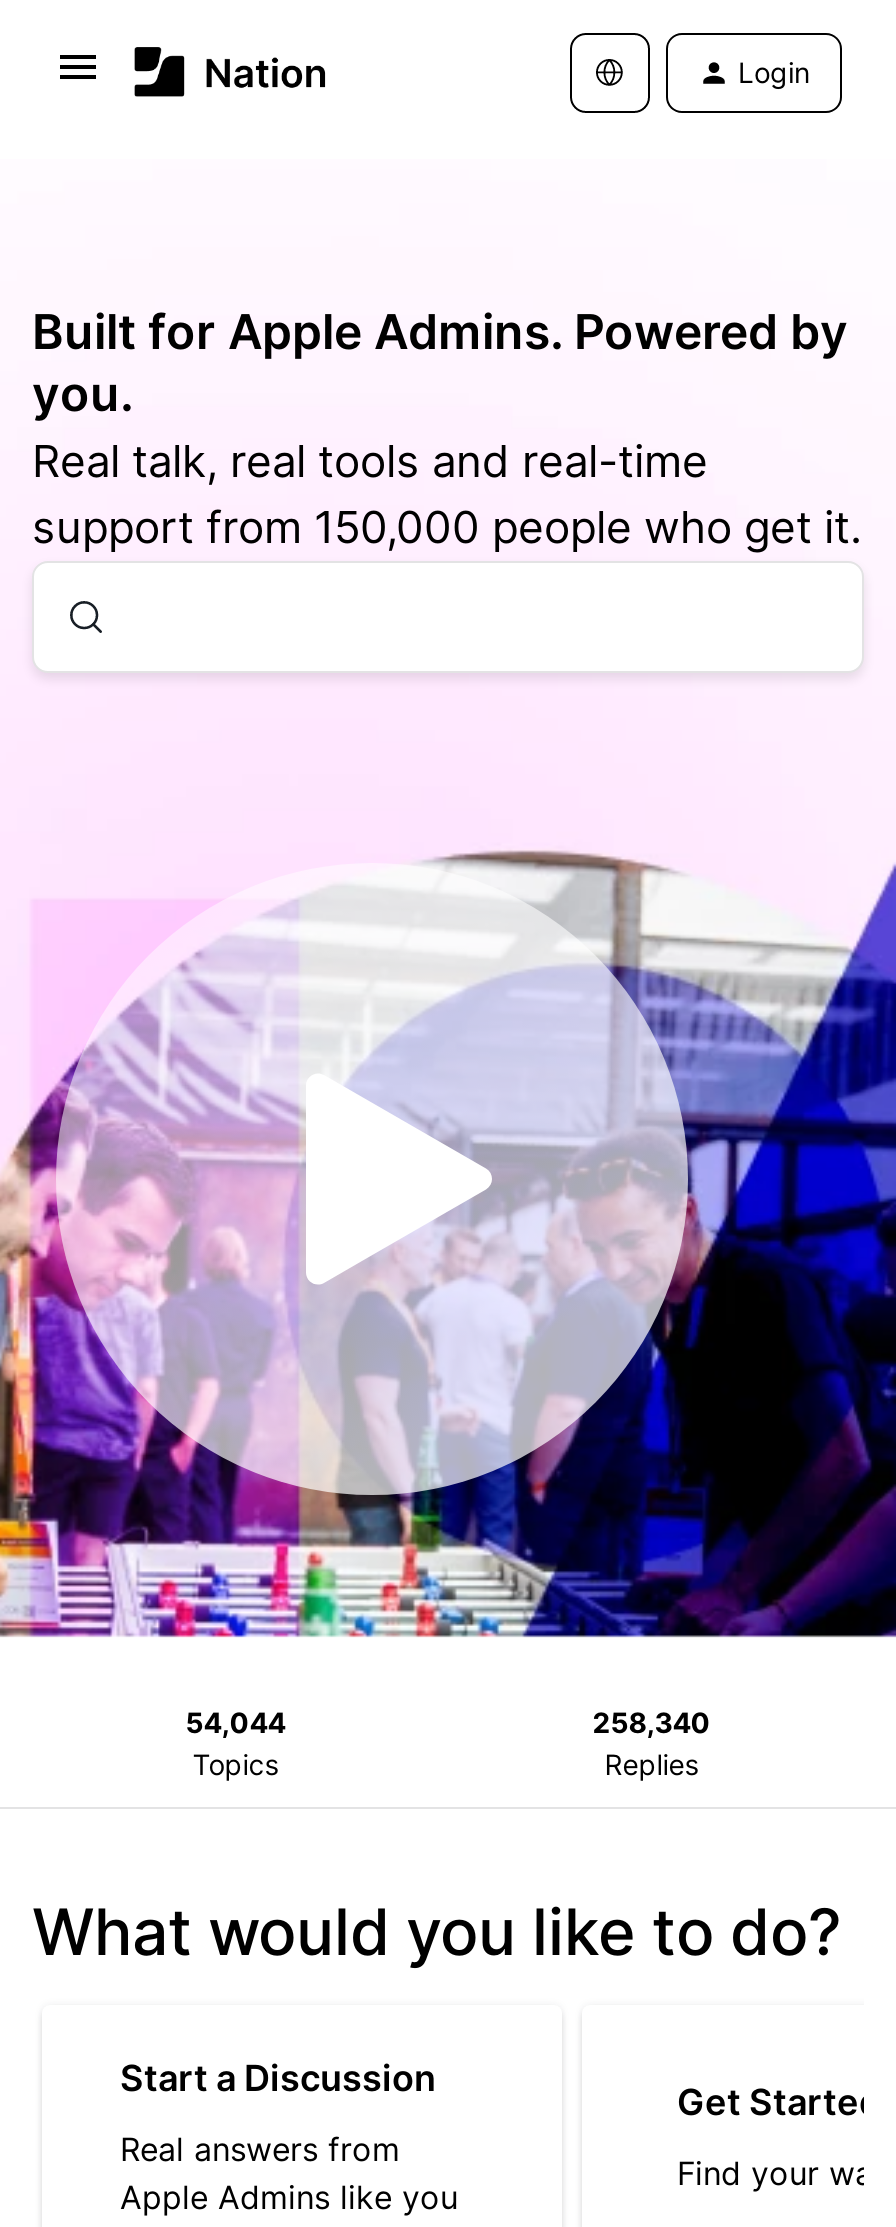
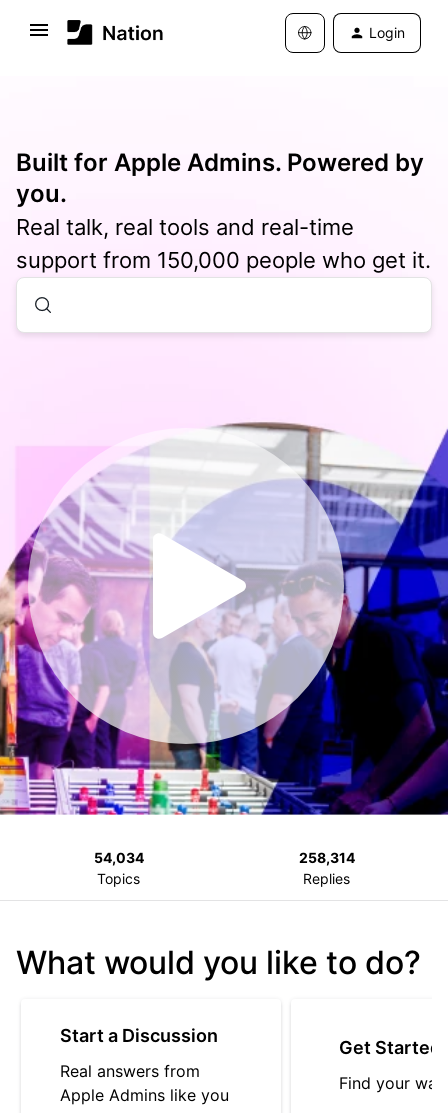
- 54,044
+ 54,034

- 258,340
+ 258,314
